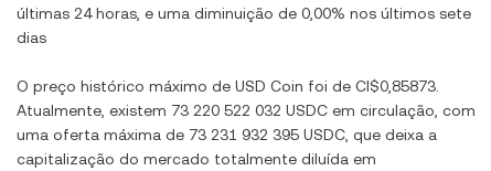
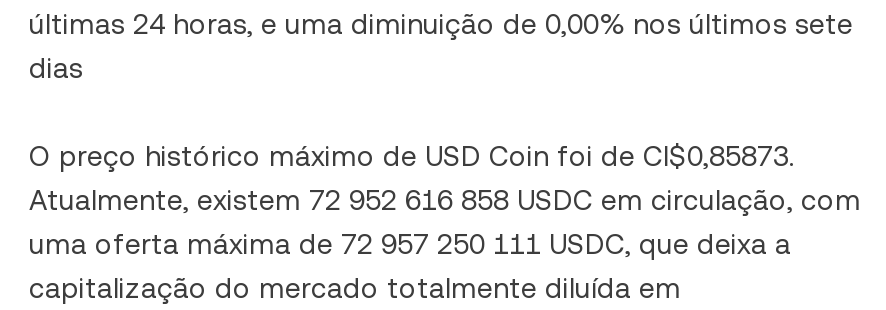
- Atualmente, existem 73 220 522 032 USDC em circulação, com
+ Atualmente, existem 72 952 616 858 USDC em circulação, com

- uma oferta máxima de 73 231 932 395 USDC, que deixa a
+ uma oferta máxima de 72 957 250 111 USDC, que deixa a
